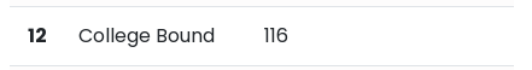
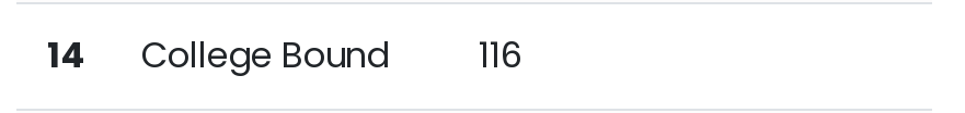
- 12 College Bound 116
+ 14 College Bound 116
